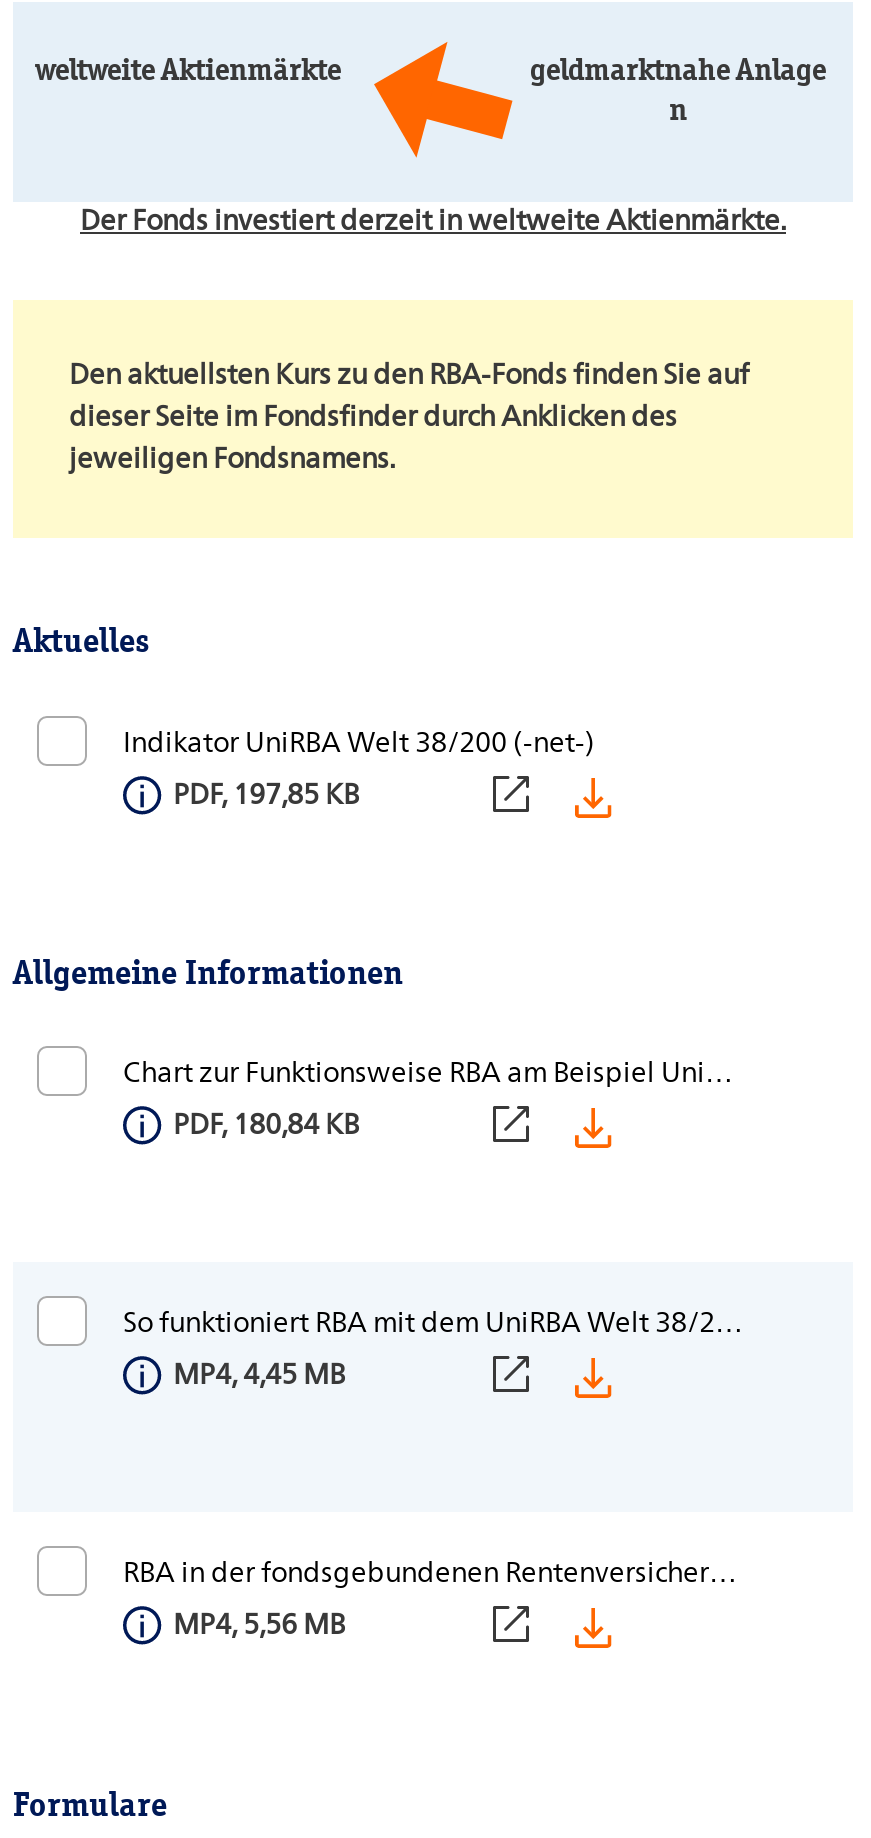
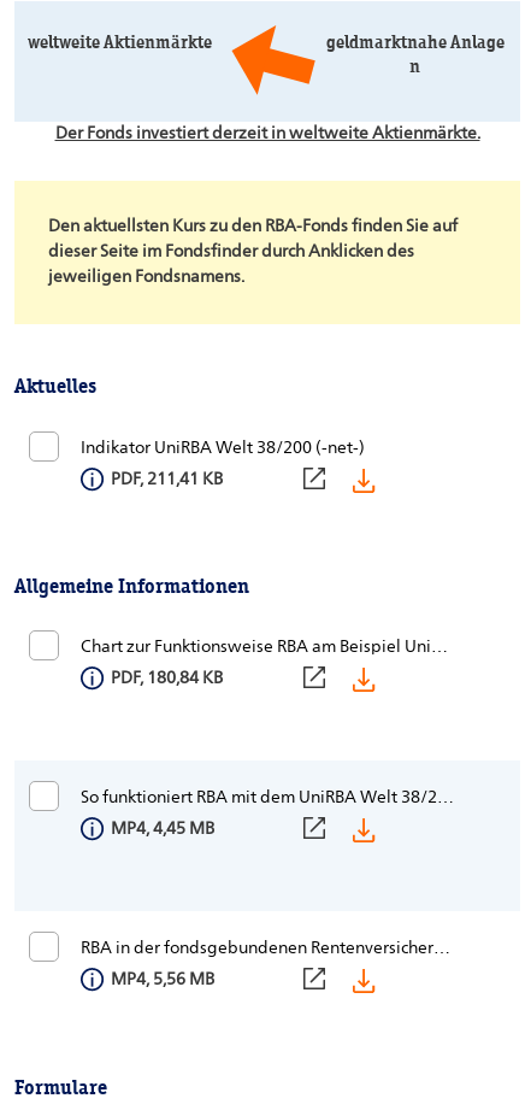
- PDF, 197,85 KB
+ PDF, 211,41 KB
